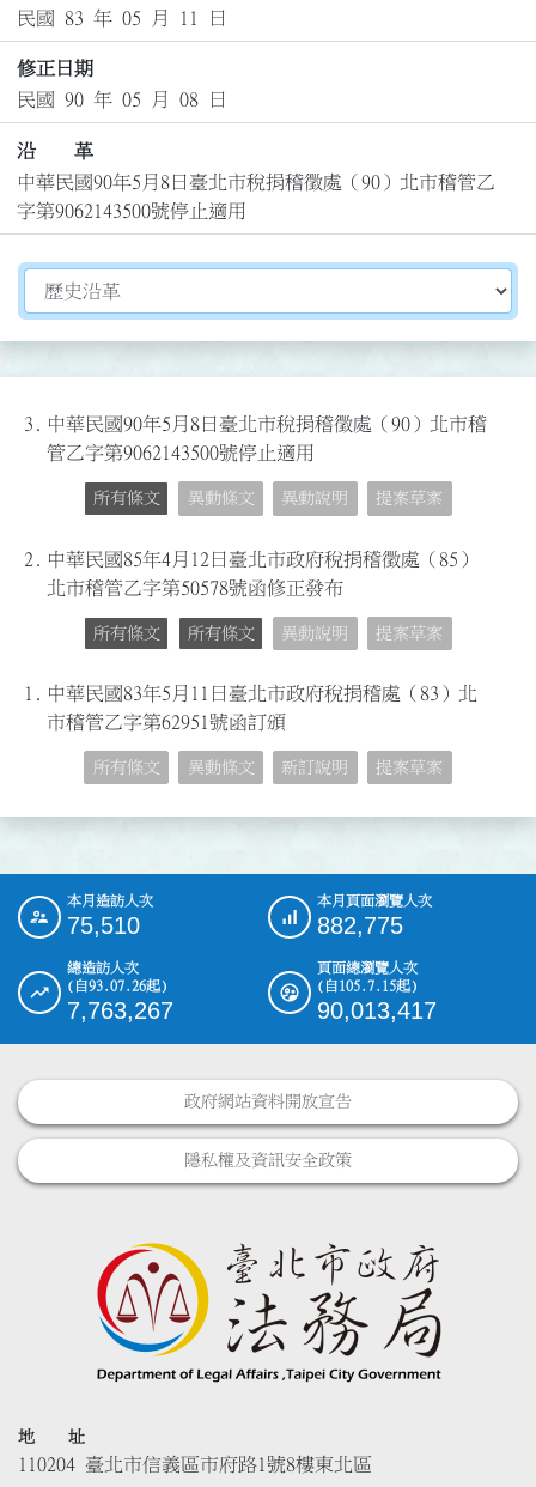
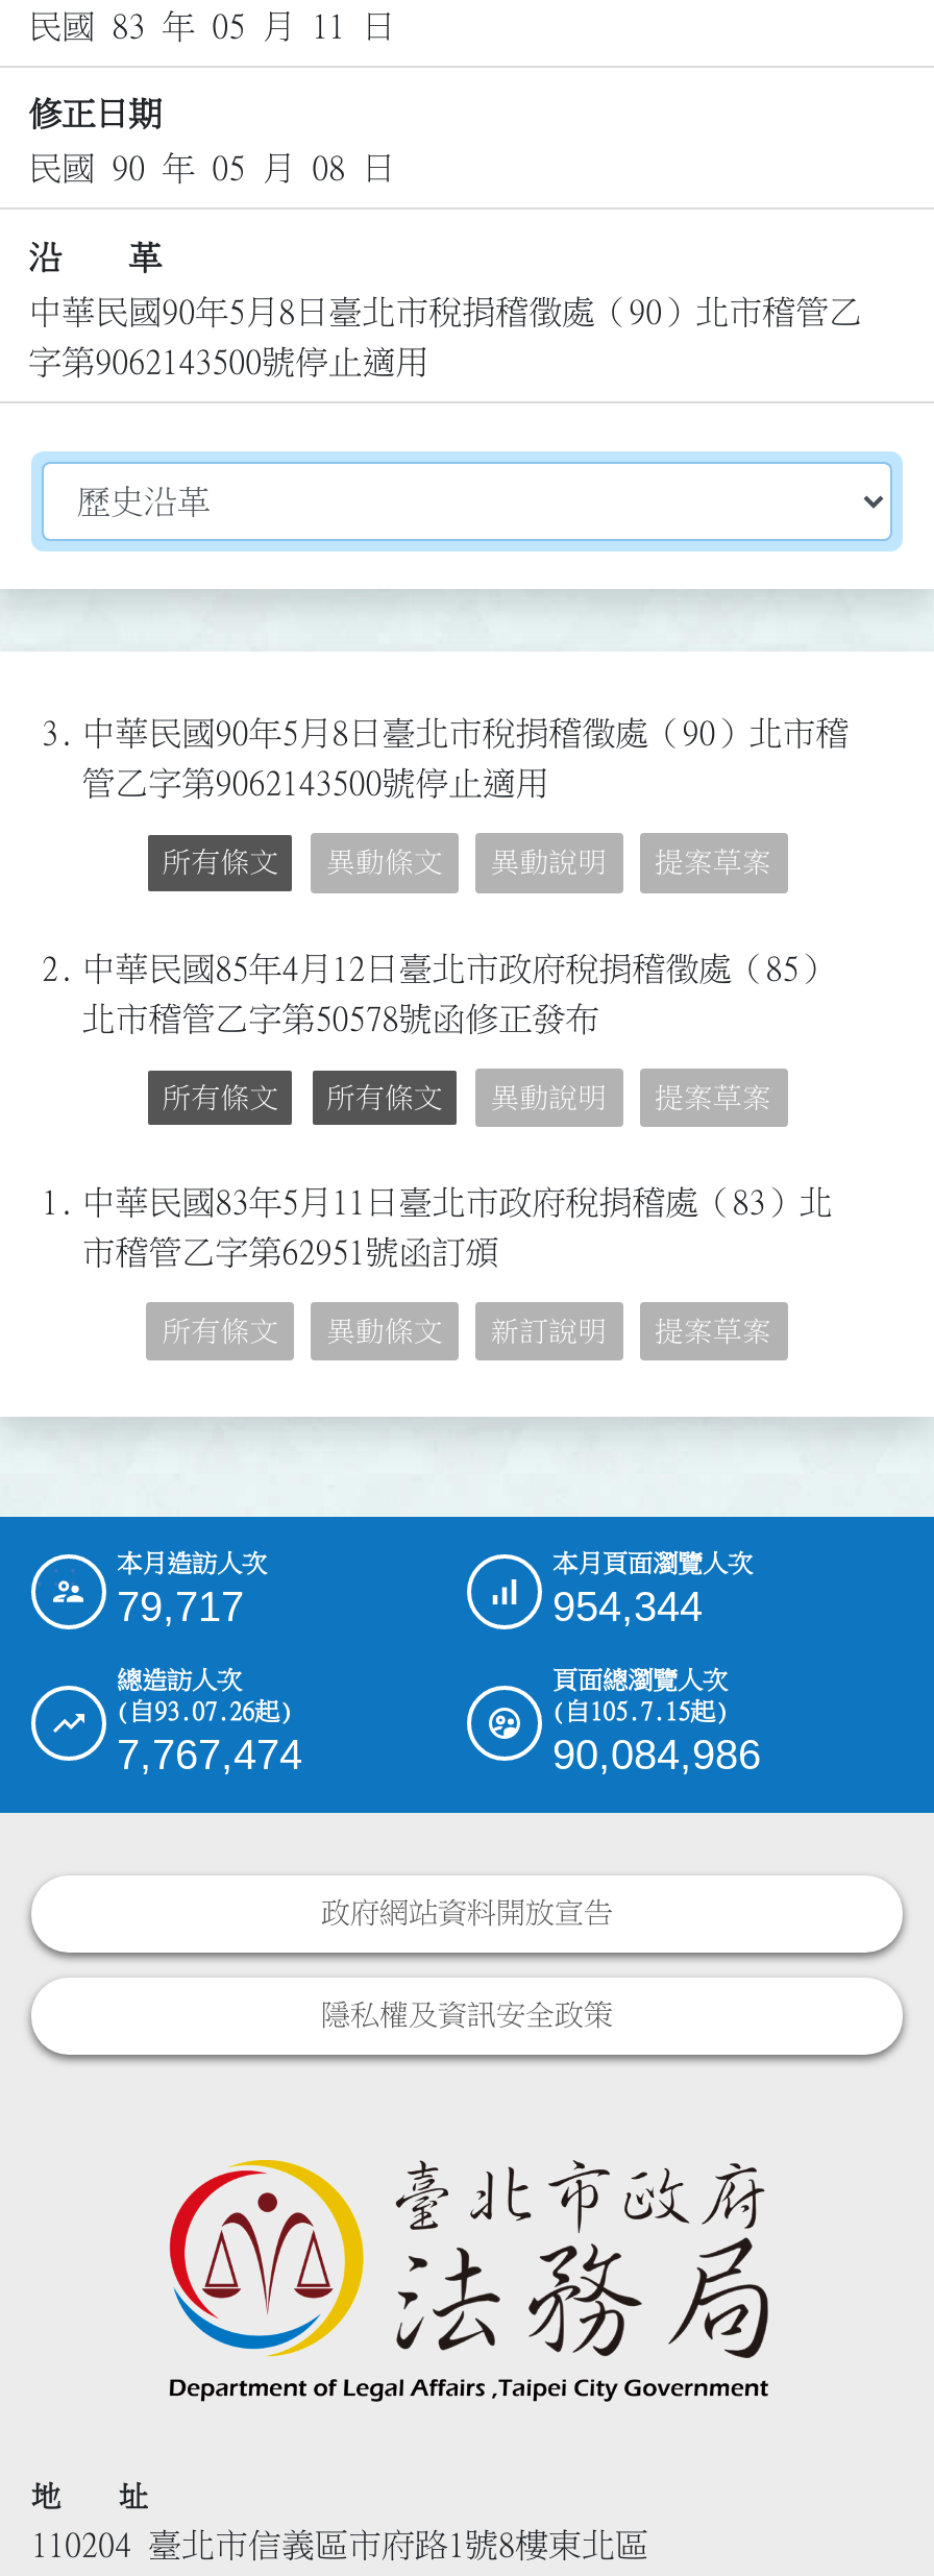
- 75,510
+ 79,717

- 882,775
+ 954,344

- 7,763,267
+ 7,767,474

- 90,013,417
+ 90,084,986
